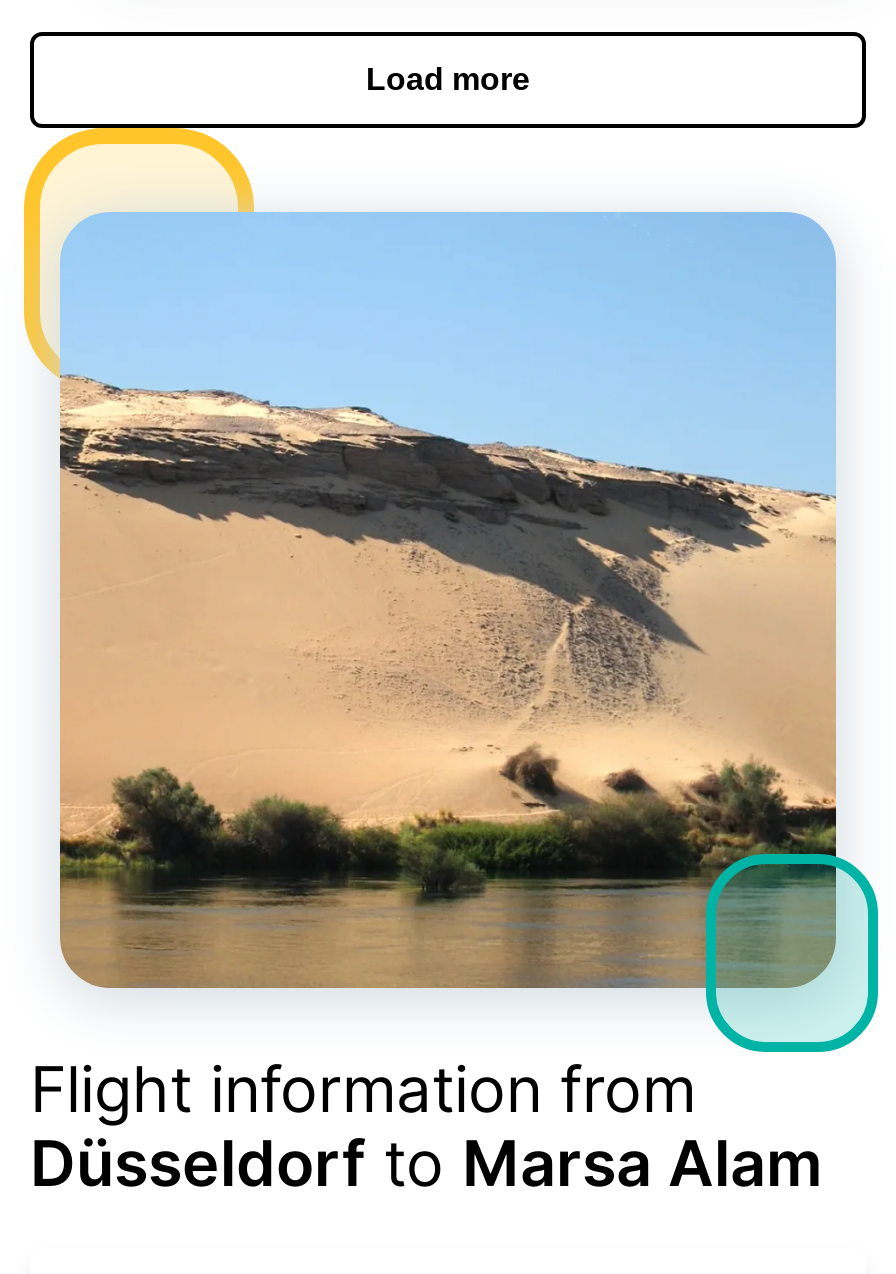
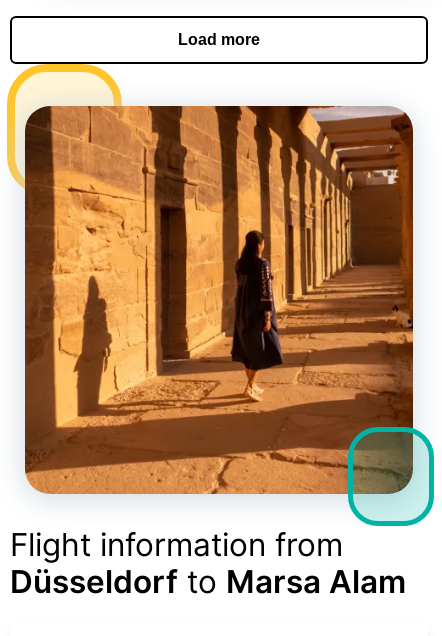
- [image]
+ [image]
